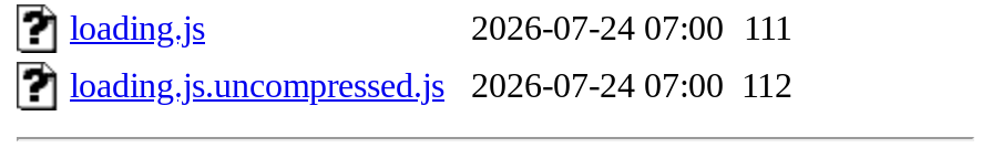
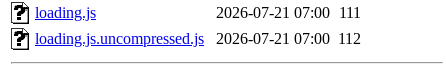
- 2026-07-24 07:00 111
+ 2026-07-21 07:00 111

- loading.js.uncompressed.js 2026-07-24 07:00 112
+ loading.js.uncompressed.js 2026-07-21 07:00 112
